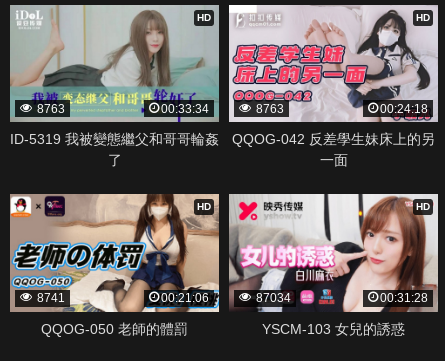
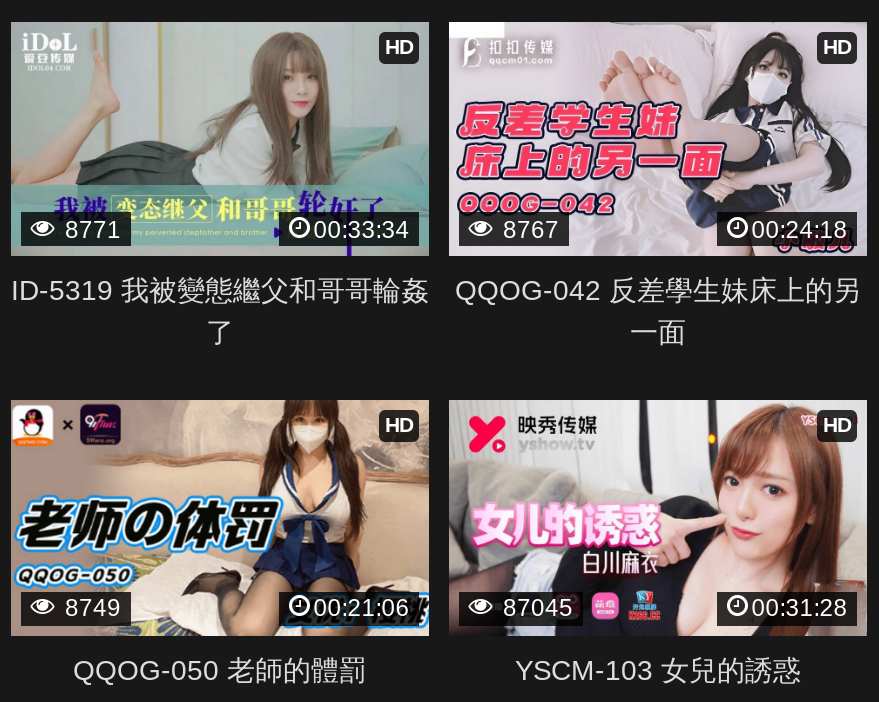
- 8763
+ 8771

- 8763
+ 8767

- 8741
+ 8749

- 87034
+ 87045
